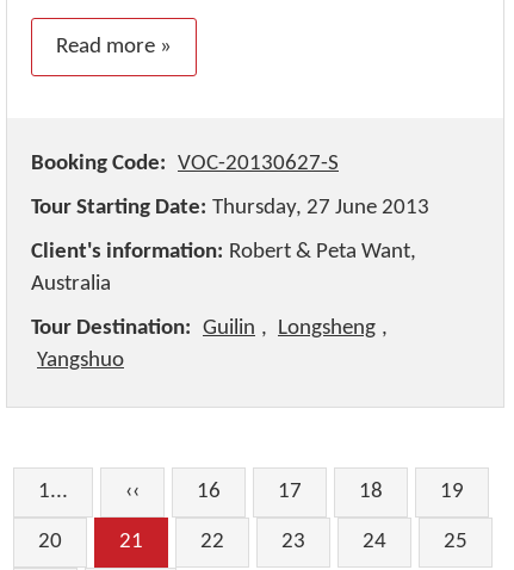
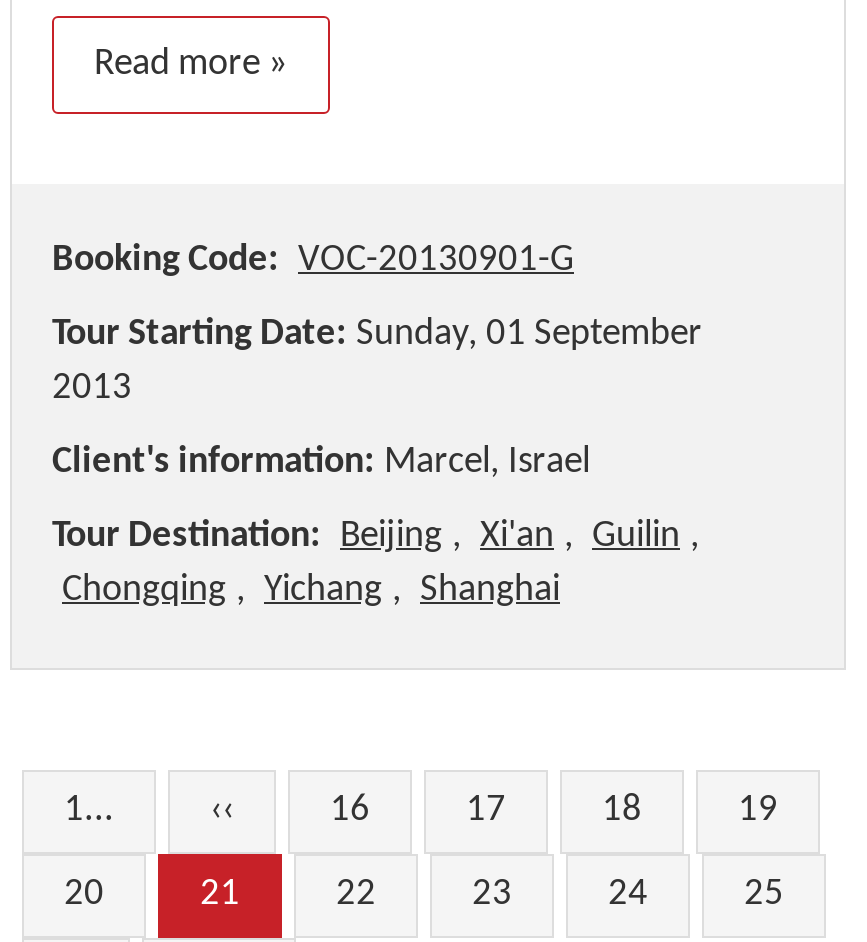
- Booking Code: VOC-20130627-S
+ Booking Code: VOC-20130901-G

- Tour Starting Date: Thursday, 27 June 2013
+ Tour Starting Date: Sunday, 01 September
+ 2013

- Client's information: Robert & Peta Want,
- Australia
+ Client's information: Marcel, Israel

- Tour Destination: Guilin , Longsheng ,
- Yangshuo
+ Tour Destination: Beijing , Xi'an , Guilin ,
+ Chongqing , Yichang , Shanghai
